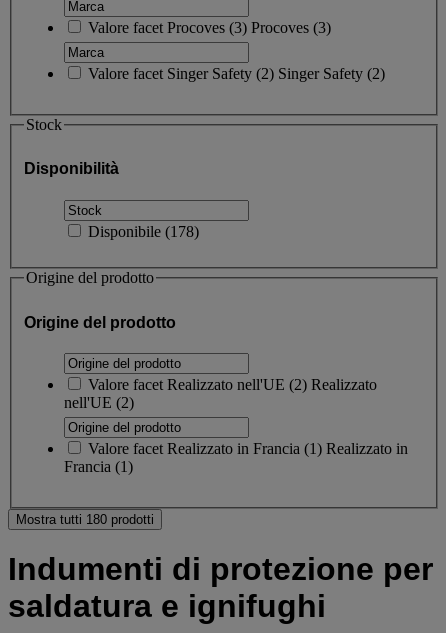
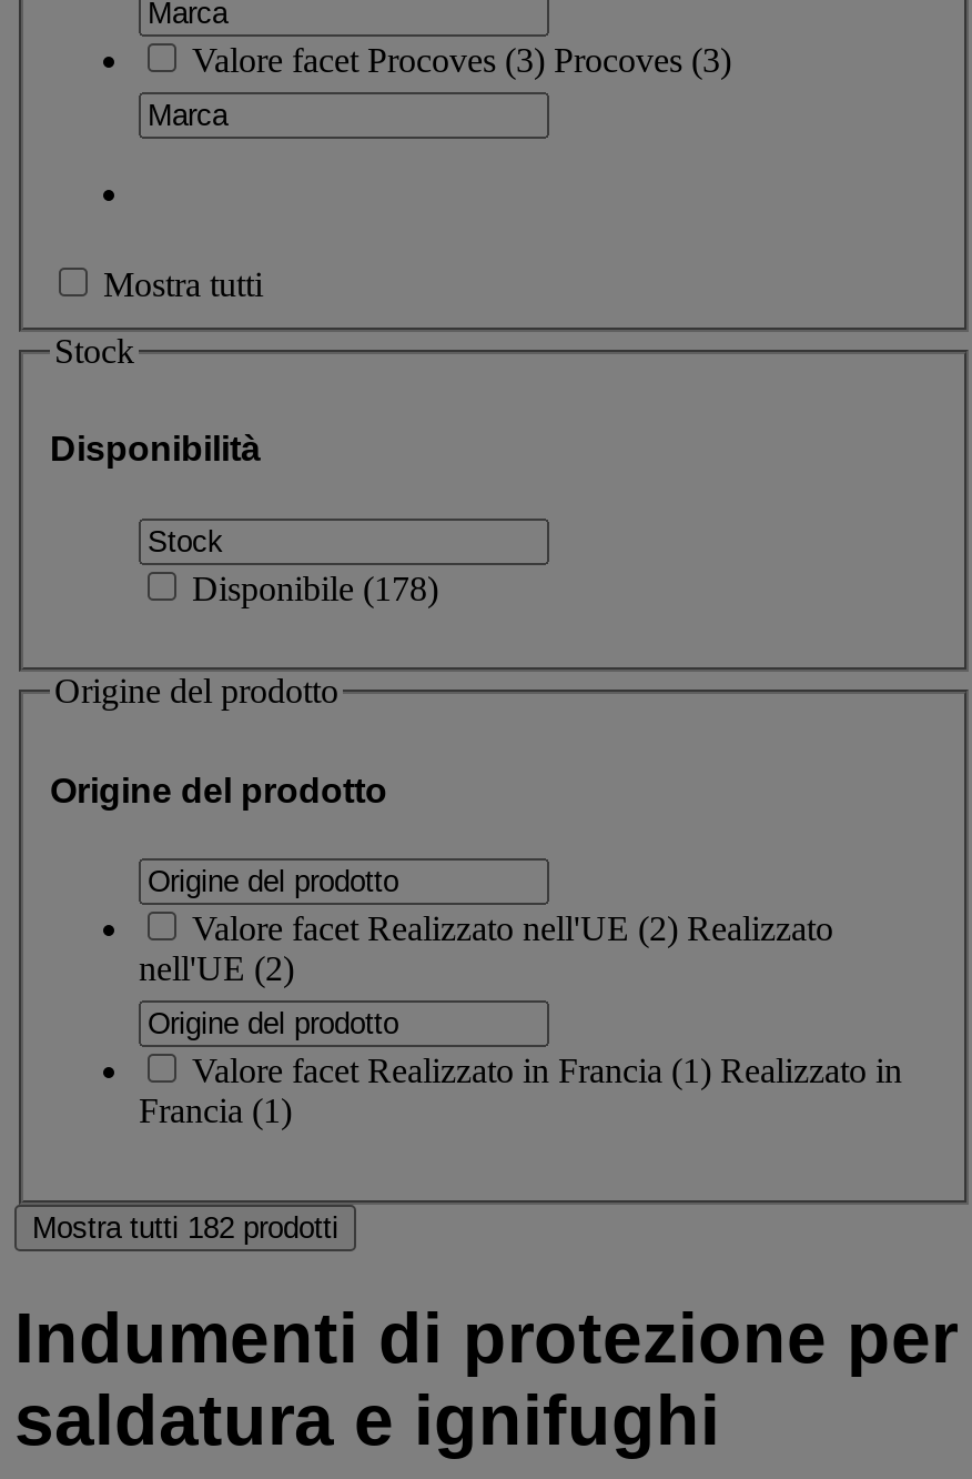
- Valore facet Singer Safety (2) Singer Safety (2)
+ Mostra tutti

- Mostra tutti 180 prodotti
+ Mostra tutti 182 prodotti
